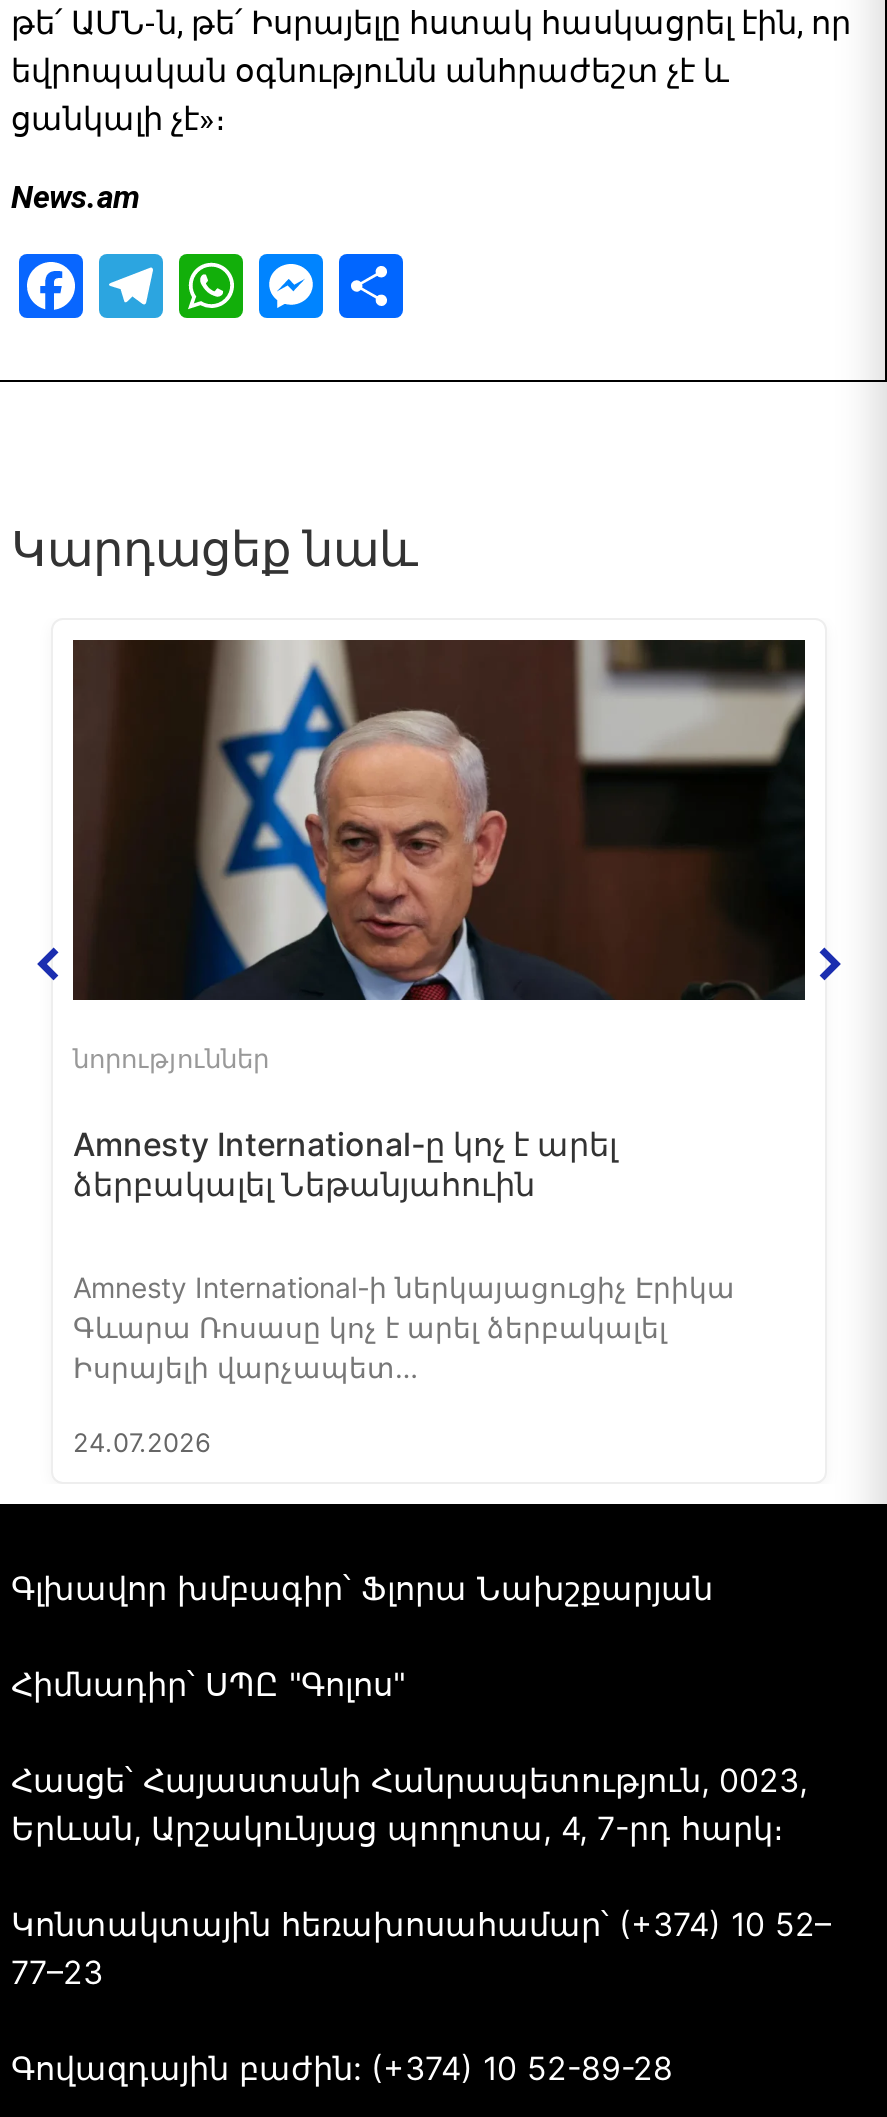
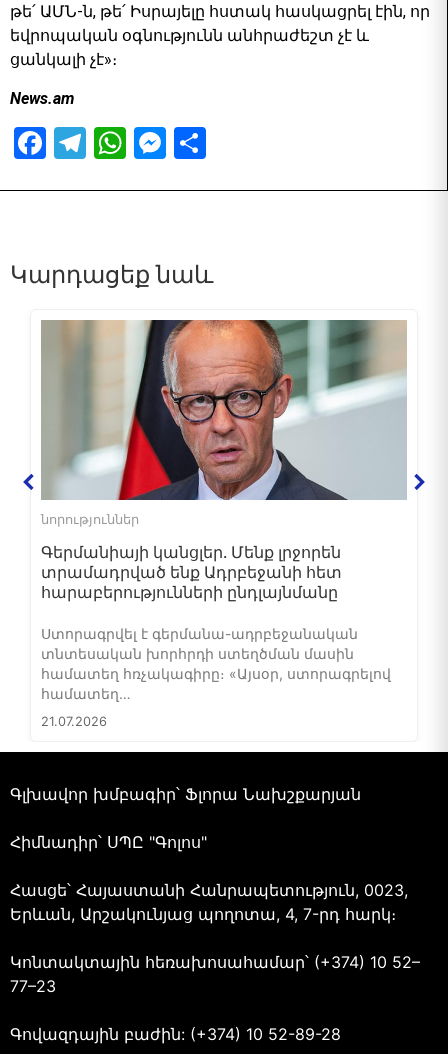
- [image]
+ [image]

- Amnesty International-ը կոչ է արել
- ձերբակալել Նեթանյահուին
+ Գերմանիայի կանցլեր․ Մենք լրջորեն
+ տրամադրված ենք Ադրբեջանի հետ
+ հարաբերությունների ընդլայնմանը

- Amnesty International-ի ներկայացուցիչ Էրիկա
- Գևարա Ռոսասը կոչ է արել ձերբակալել
- Իսրայելի վարչապետ…
+ Ստորագրվել է գերմանա-ադրբեջանական
+ տնտեսական խորհրդի ստեղծման մասին
+ համատեղ հռչակագիրը։ «Այսօր, ստորագրելով
+ համատեղ…

- 24.07.2026
+ 21.07.2026
